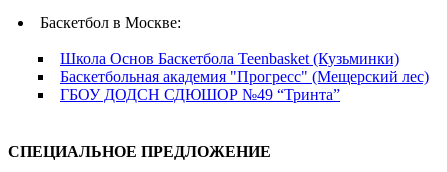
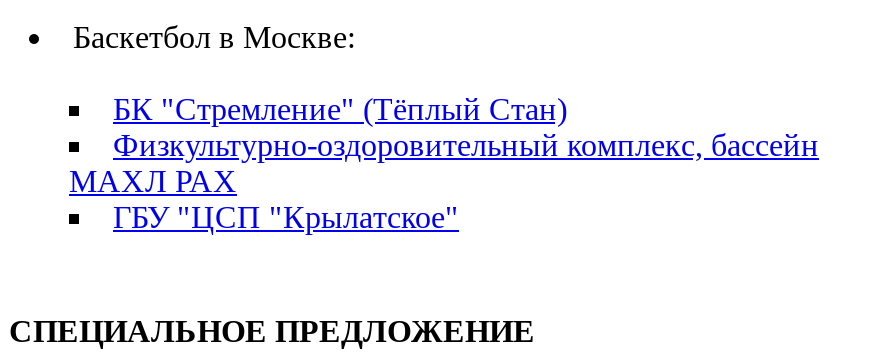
- Школа Основ Баскетбола Teenbasket (Кузьминки)
- Баскетбольная академия "Прогресс" (Мещерский лес)
- ГБОУ ДОДСН СДЮШОР №49 “Тринта”
+ БК "Стремление" (Тёплый Стан)
+ Физкультурно-оздоровительный комплекс, бассейн
+ МАХЛ РАХ
+ ГБУ "ЦСП "Крылатское"
